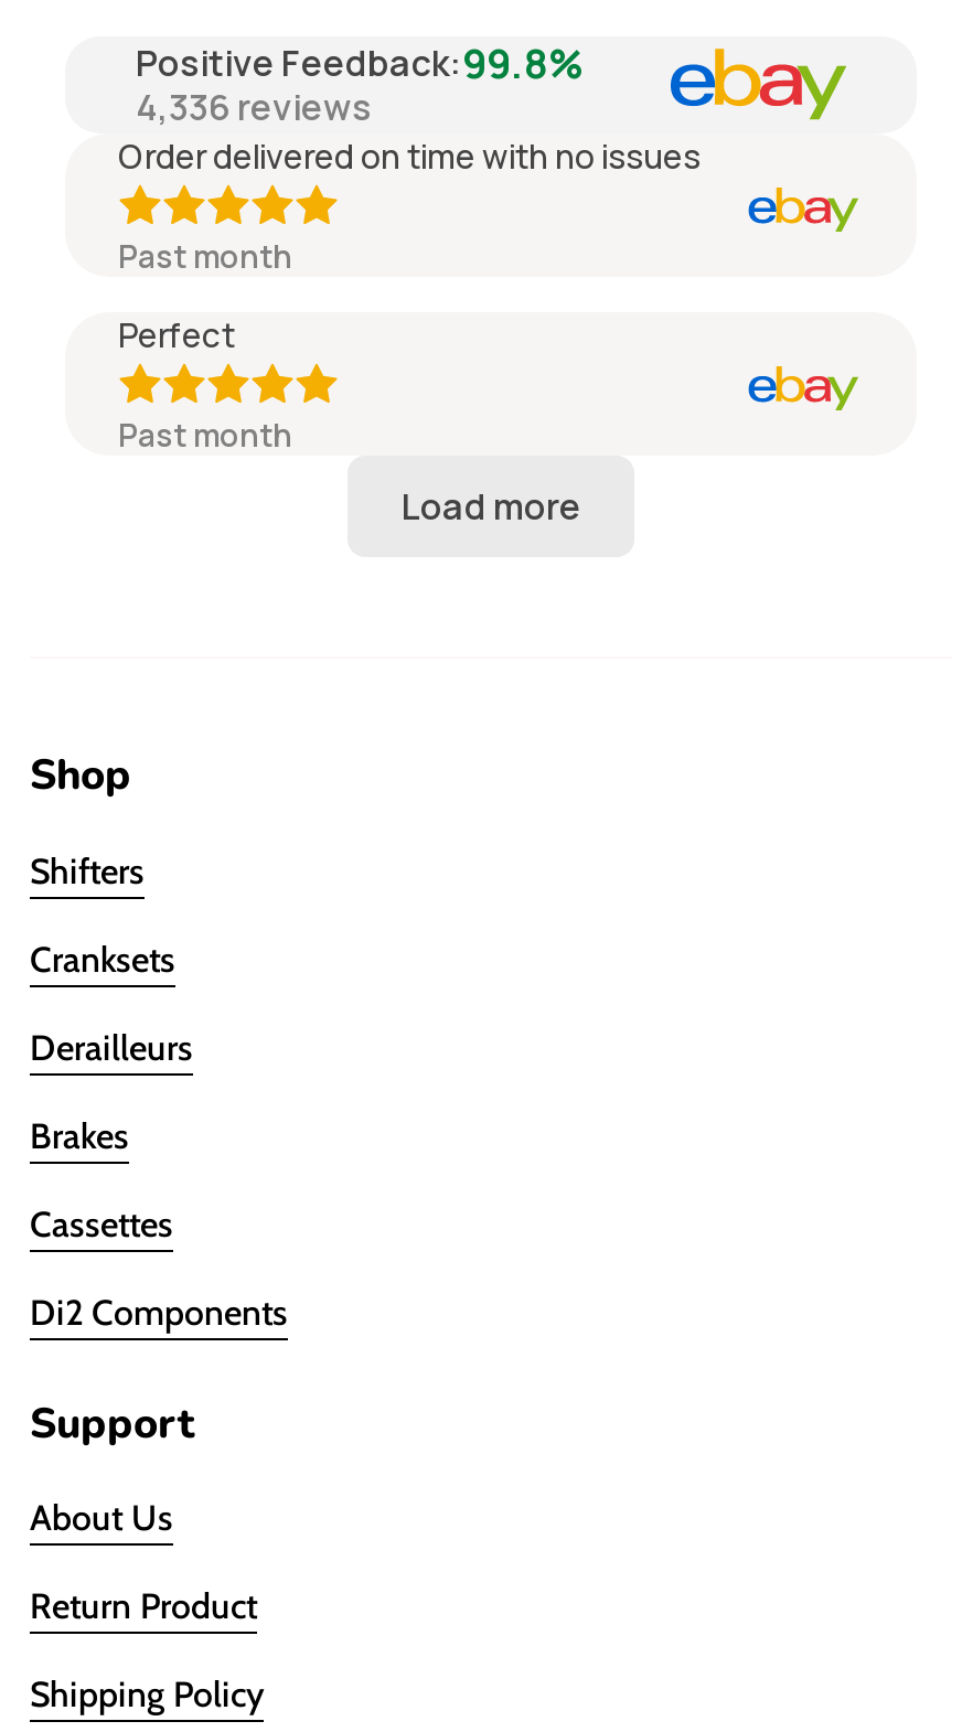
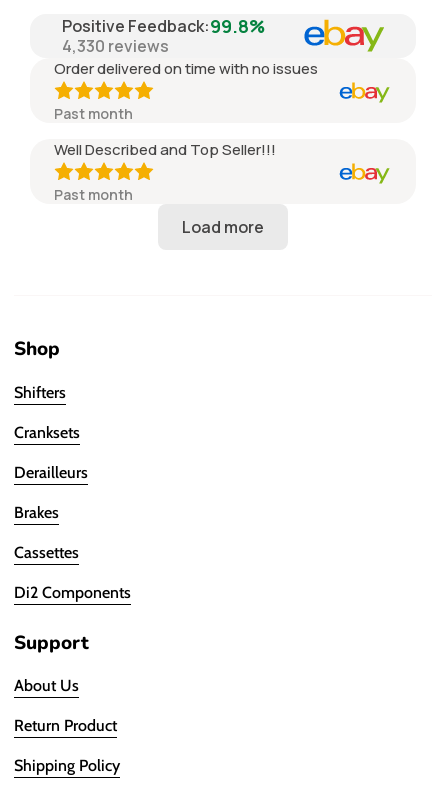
- 4,336 reviews
+ 4,330 reviews

- Perfect
+ Well Described and Top Seller!!!
